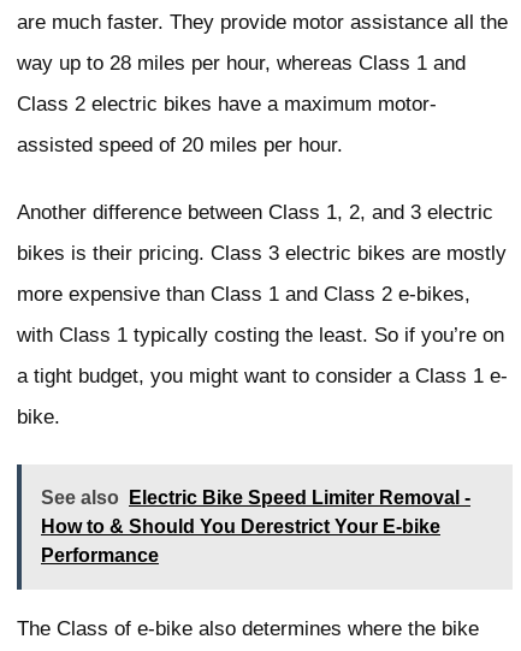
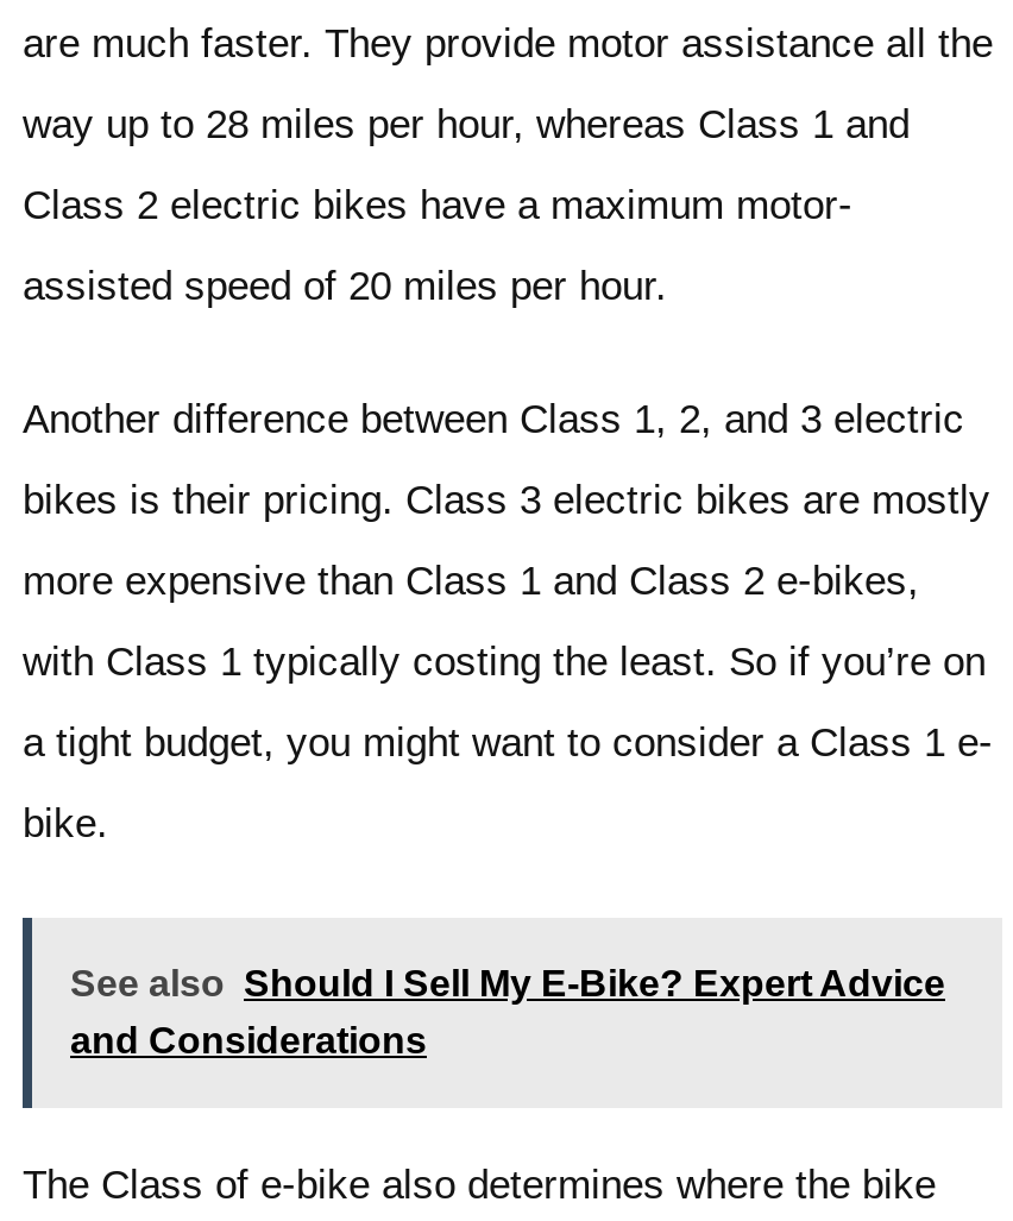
- See also Electric Bike Speed Limiter Removal -
- How to & Should You Derestrict Your E-bike
- Performance
+ See also Should I Sell My E-Bike? Expert Advice
+ and Considerations
